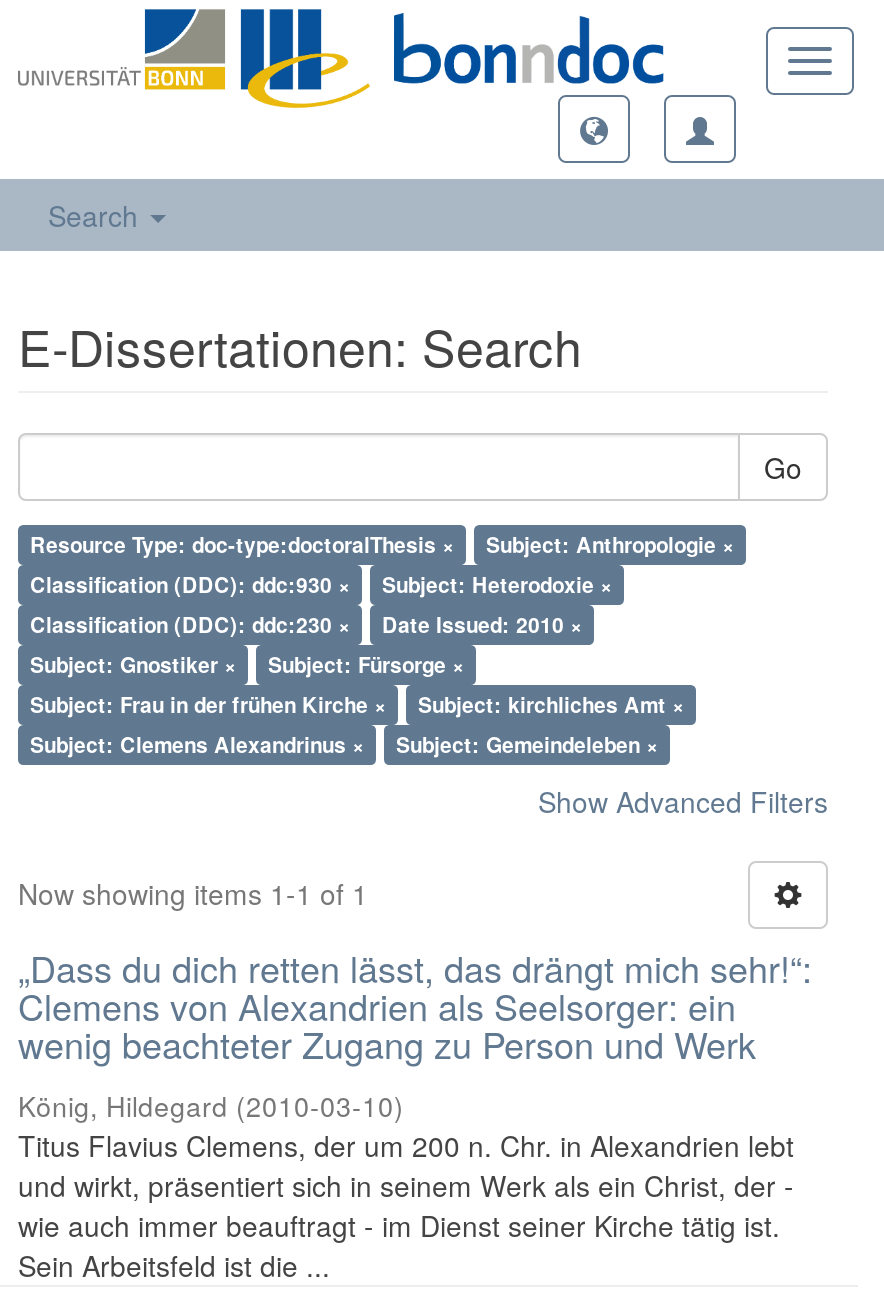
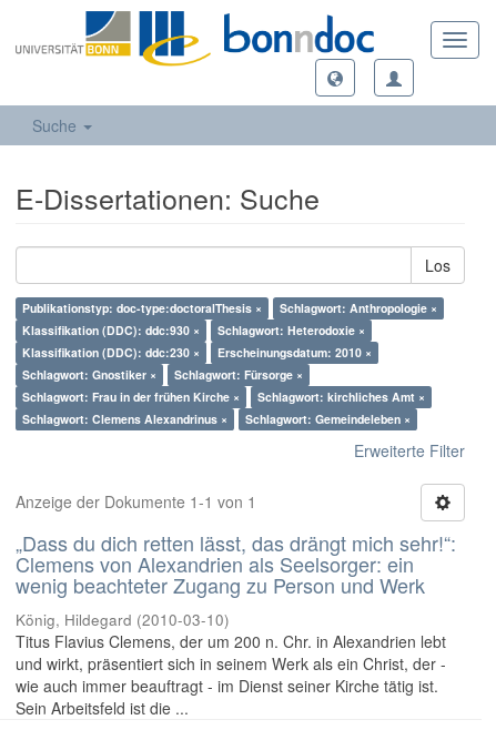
- Search
+ Suche

- E-Dissertationen: Search
+ E-Dissertationen: Suche

- Go
+ Los

- Resource Type: doc-type:doctoralThesis ×
- Subject: Anthropologie ×
- Classification (DDC): ddc:930 ×
- Subject: Heterodoxie ×
- Classification (DDC): ddc:230 ×
- Date Issued: 2010 ×
- Subject: Gnostiker ×
- Subject: Fürsorge ×
- Subject: Frau in der frühen Kirche ×
- Subject: kirchliches Amt ×
- Subject: Clemens Alexandrinus ×
- Subject: Gemeindeleben ×
+ Publikationstyp: doc-type:doctoralThesis ×
+ Schlagwort: Anthropologie ×
+ Klassifikation (DDC): ddc:930 ×
+ Schlagwort: Heterodoxie ×
+ Klassifikation (DDC): ddc:230 ×
+ Erscheinungsdatum: 2010 ×
+ Schlagwort: Gnostiker ×
+ Schlagwort: Fürsorge ×
+ Schlagwort: Frau in der frühen Kirche ×
+ Schlagwort: kirchliches Amt ×
+ Schlagwort: Clemens Alexandrinus ×
+ Schlagwort: Gemeindeleben ×

- Show Advanced Filters
+ Erweiterte Filter

- Now showing items 1-1 of 1
+ Anzeige der Dokumente 1-1 von 1
